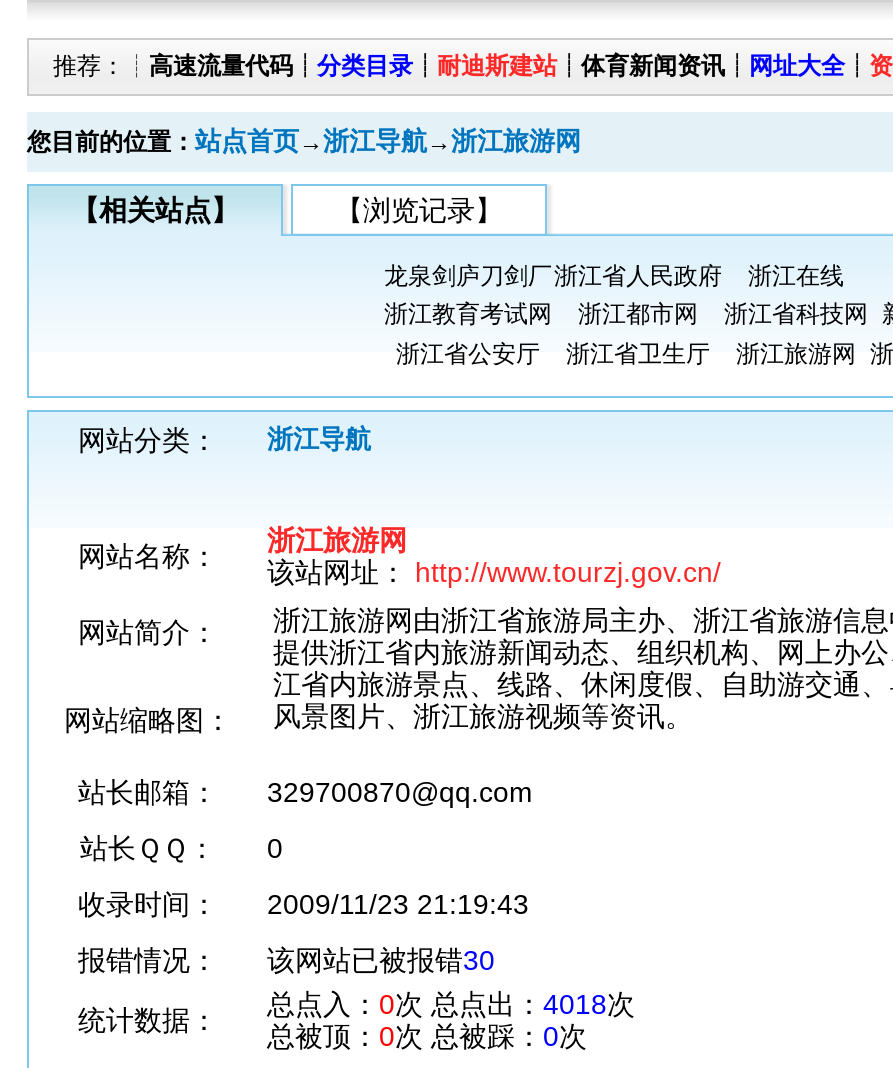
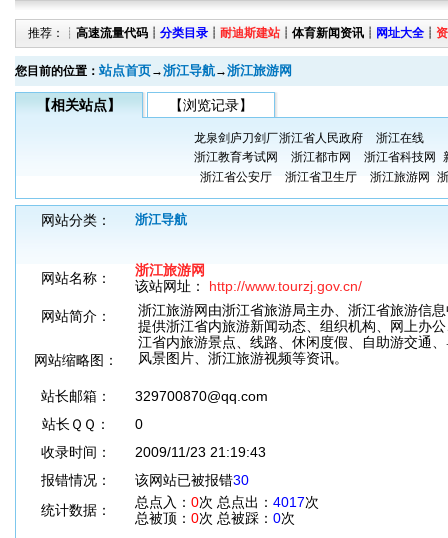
- 总点入：0次 总点出：4018次
+ 总点入：0次 总点出：4017次
